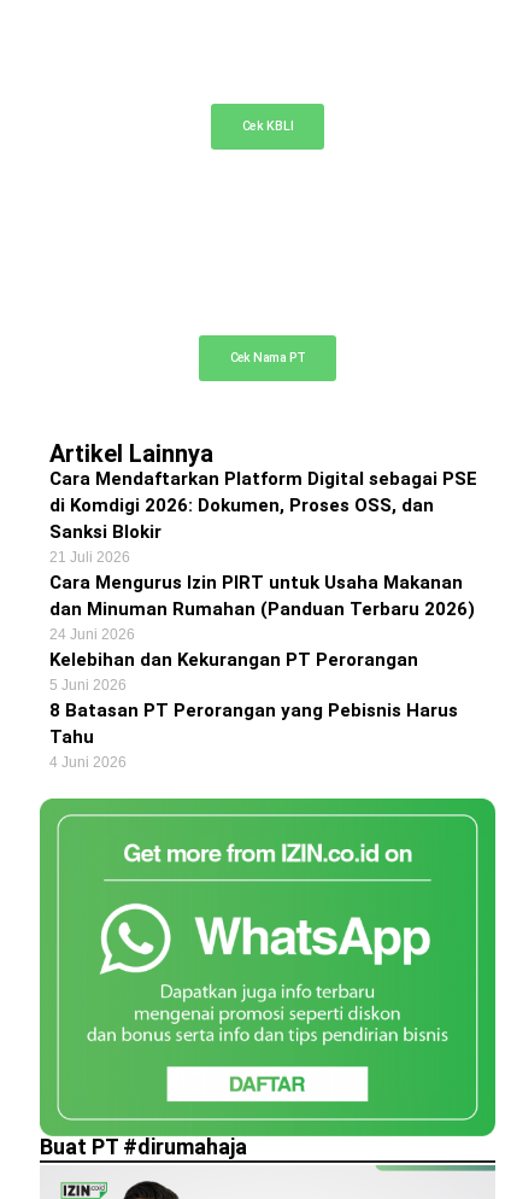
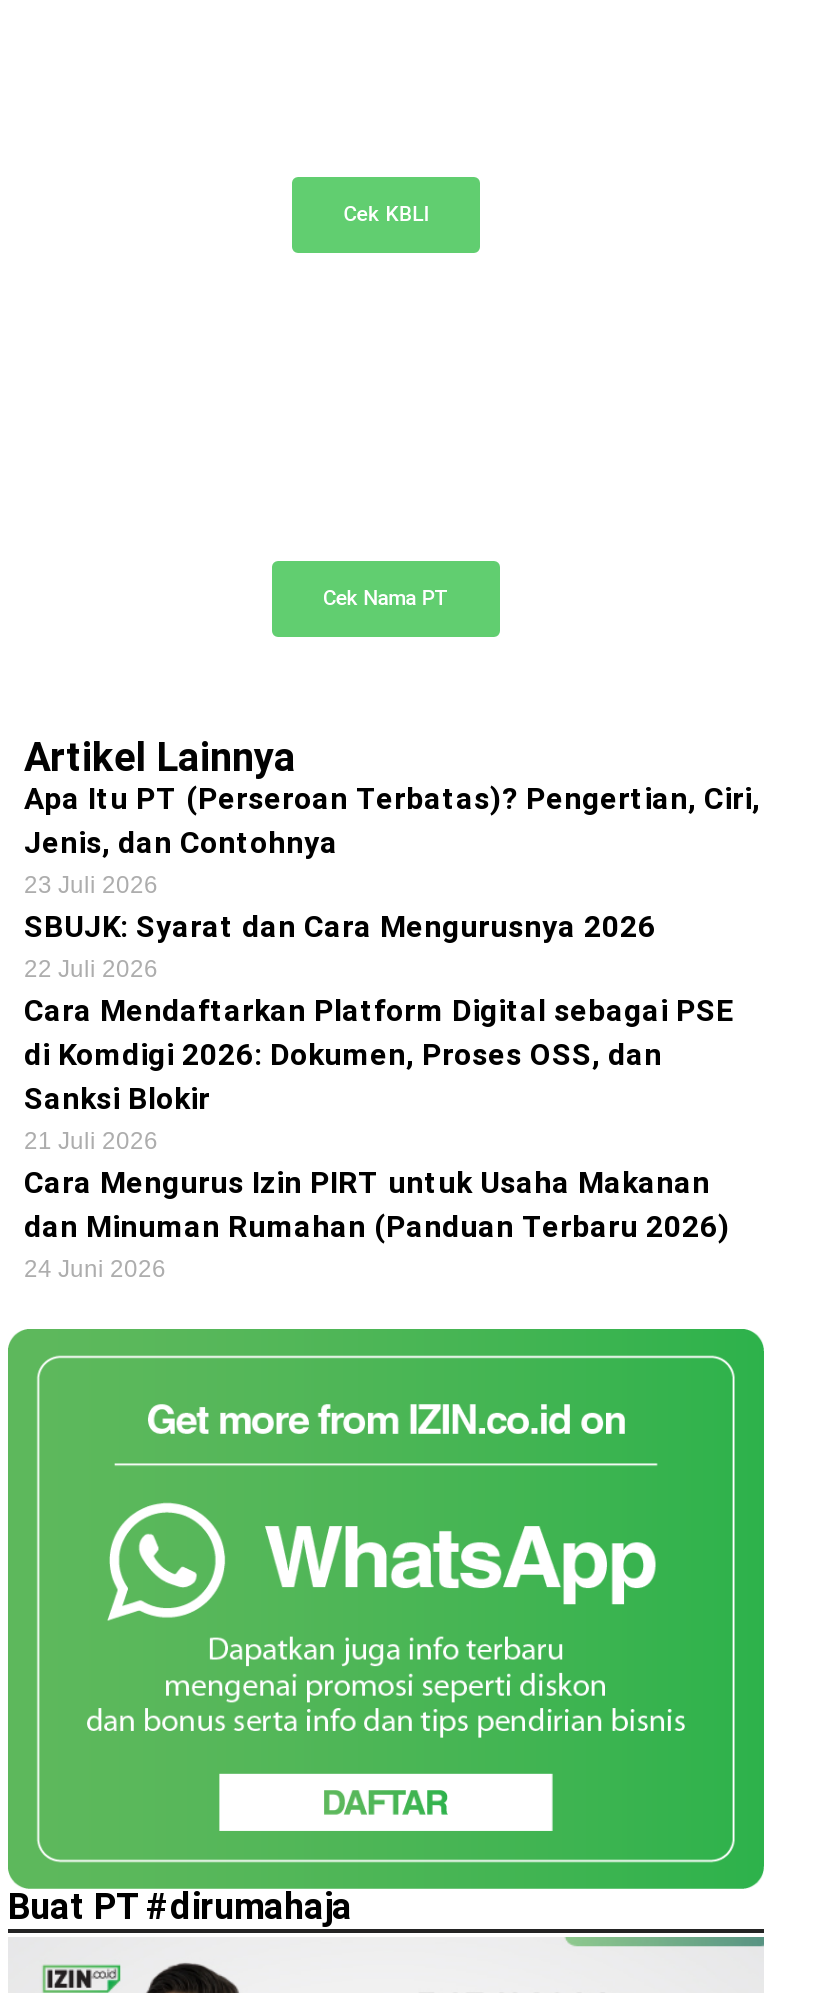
+ Apa Itu PT (Perseroan Terbatas)? Pengertian, Ciri,
+ Jenis, dan Contohnya
+ 23 Juli 2026
+ SBUJK: Syarat dan Cara Mengurusnya 2026
+ 22 Juli 2026

moved down: Cara Mendaftarkan Platform Digital sebagai PSE | di Komdigi 2026: Dokumen, Proses OSS, dan | Sanksi Blokir | 21 Juli 2026 | Cara Mengurus Izin PIRT untuk Usaha Makanan | dan Minuman Rumahan (Panduan Terbaru 2026) | 24 Juni 2026

- Kelebihan dan Kekurangan PT Perorangan
- 5 Juni 2026
- 8 Batasan PT Perorangan yang Pebisnis Harus
- Tahu
- 4 Juni 2026
